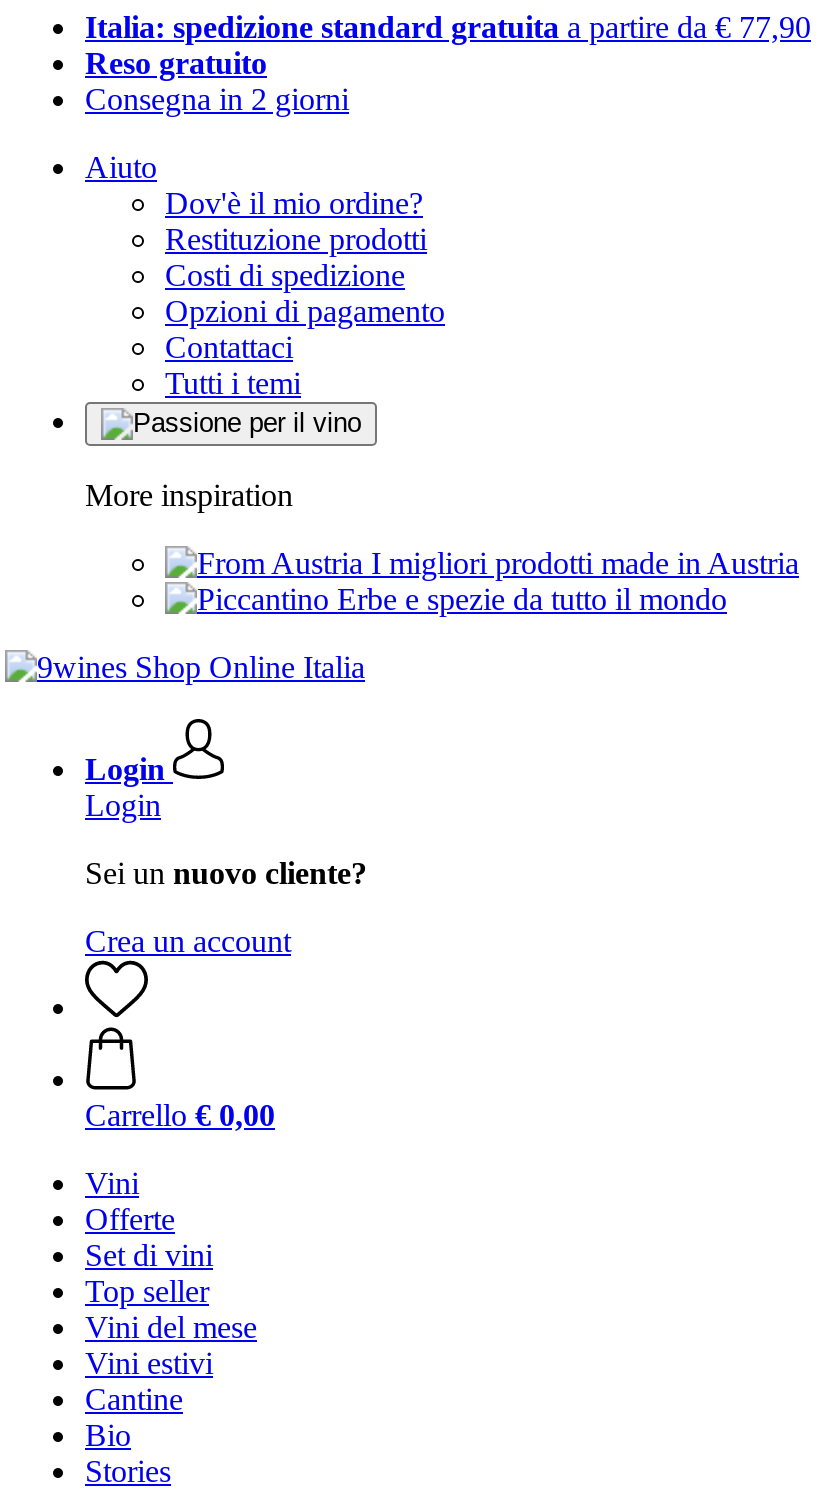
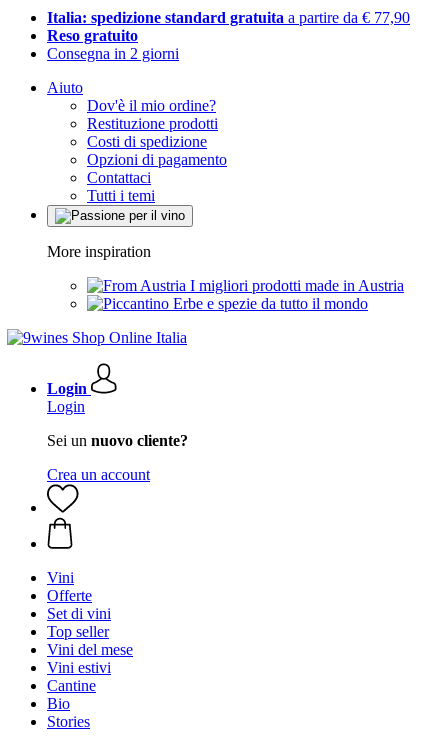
- Carrello € 0,00
